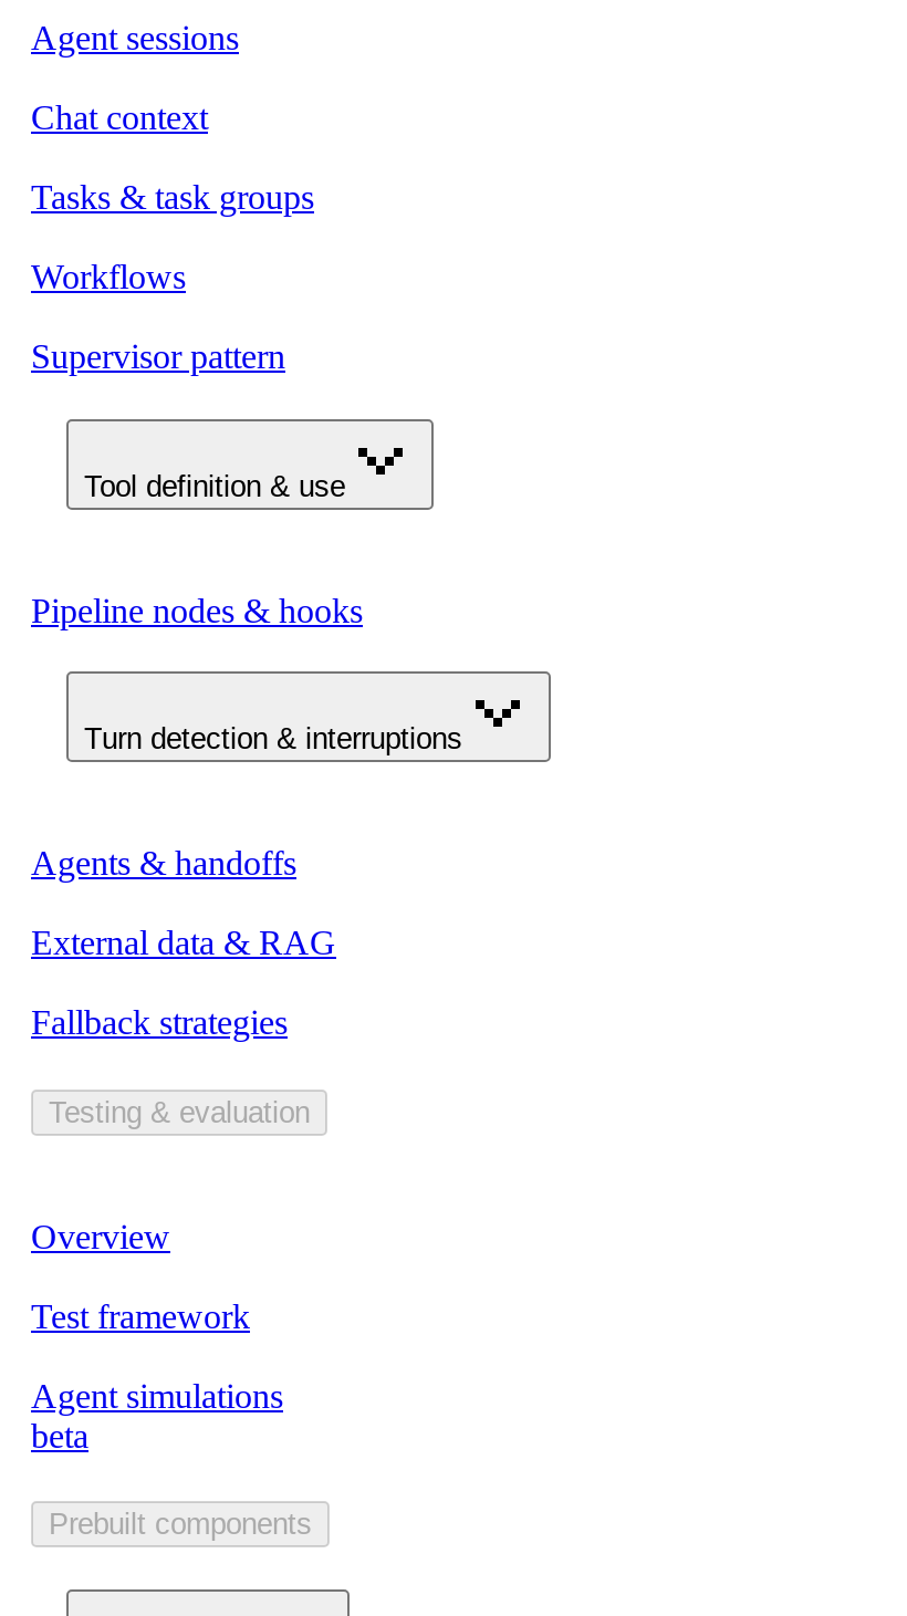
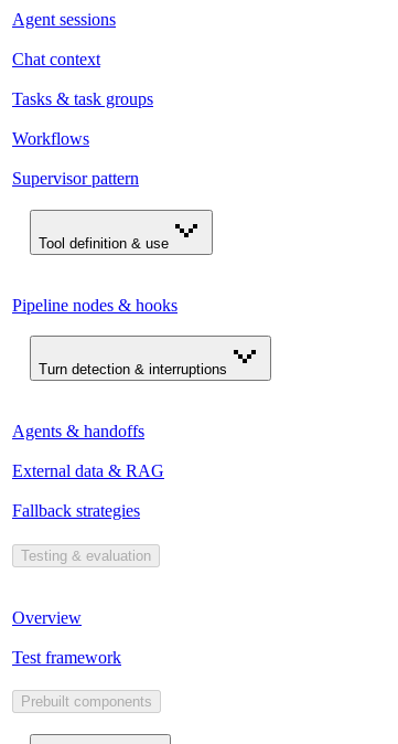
- Agent simulations
- beta
